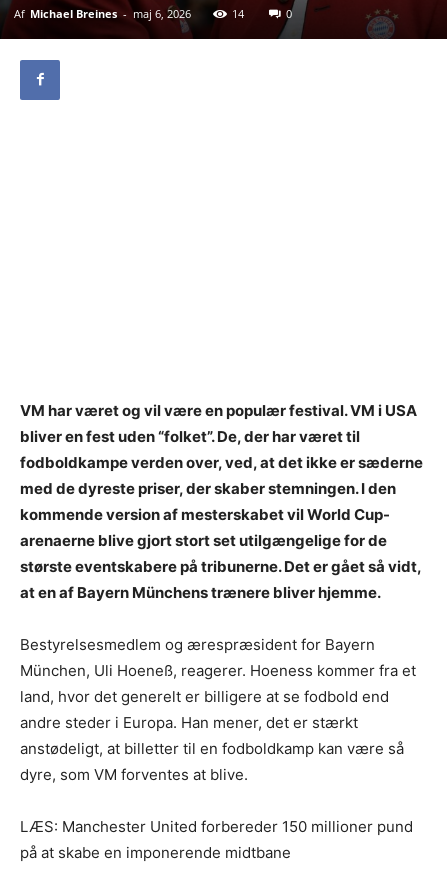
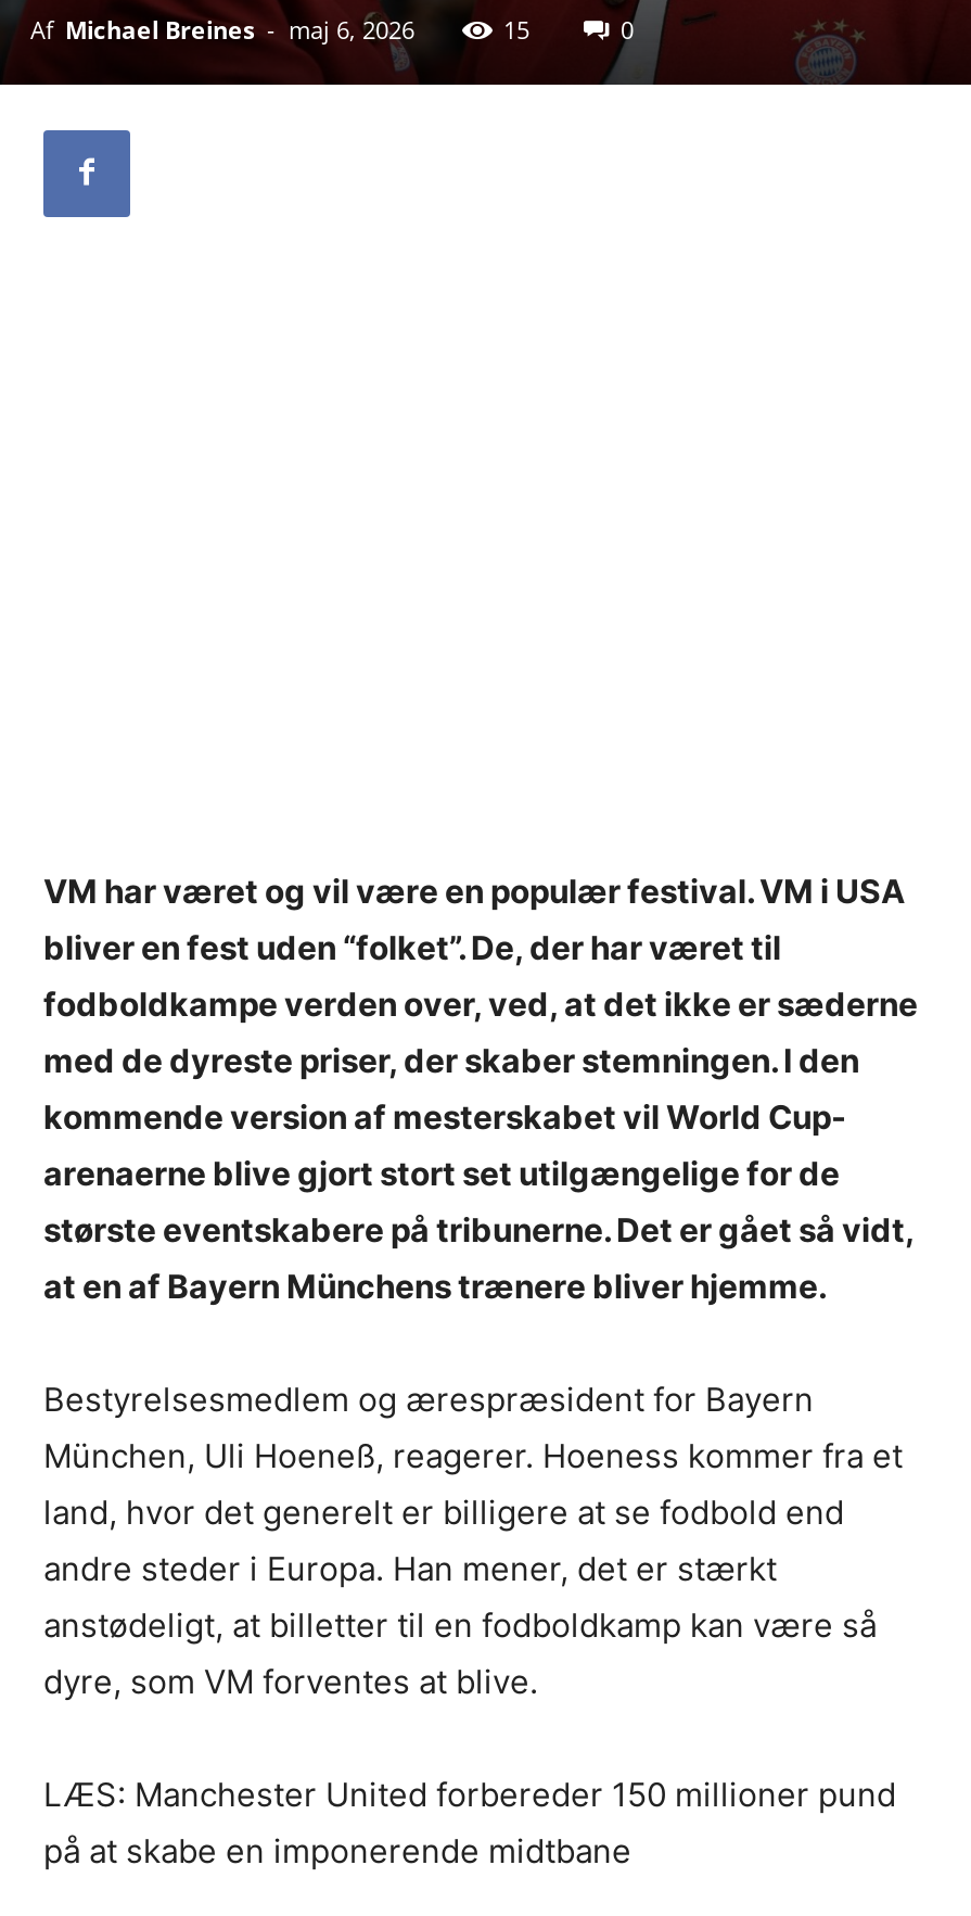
- 14
+ 15
